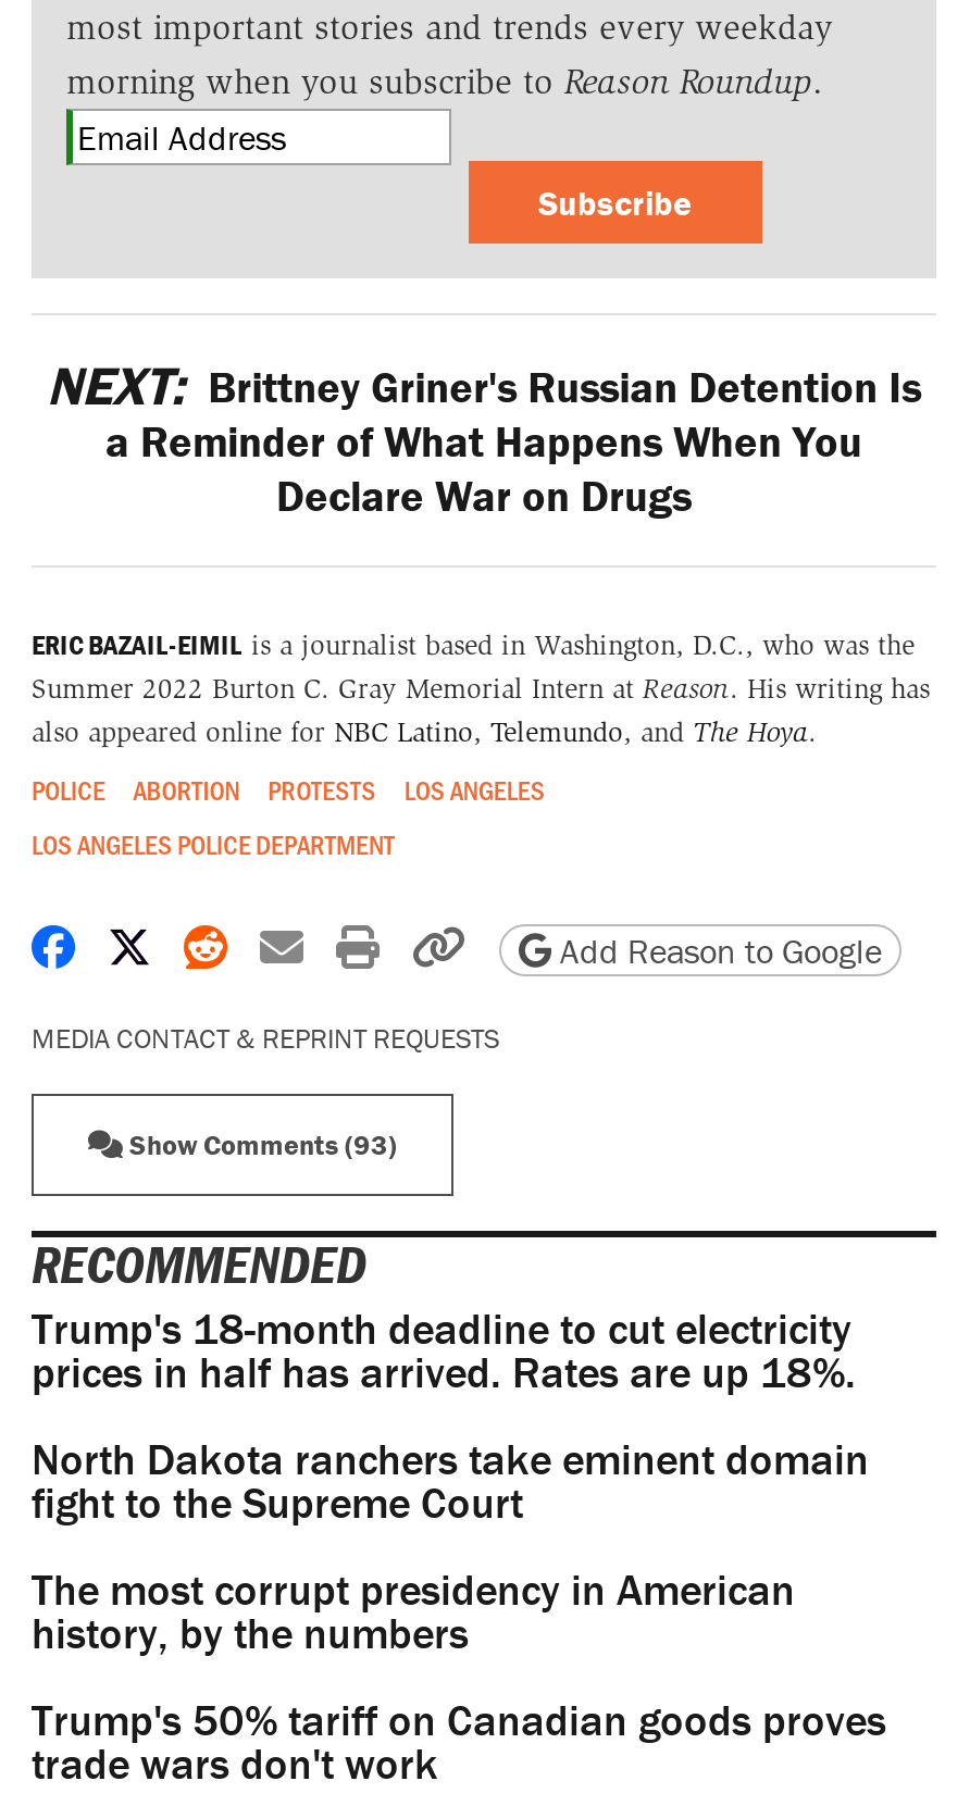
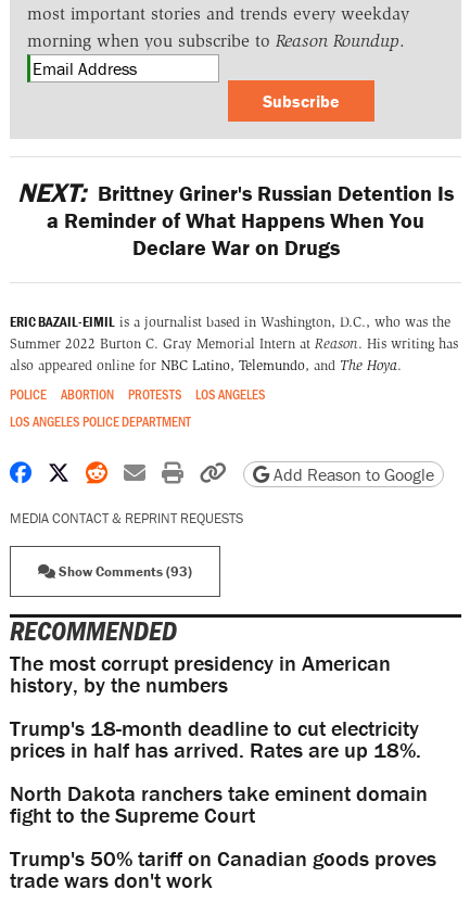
moved down: Trump's 18-month deadline to cut electricity | prices in half has arrived. Rates are up 18%. | North Dakota ranchers take eminent domain | fight to the Supreme Court

moved up: The most corrupt presidency in American | history, by the numbers
